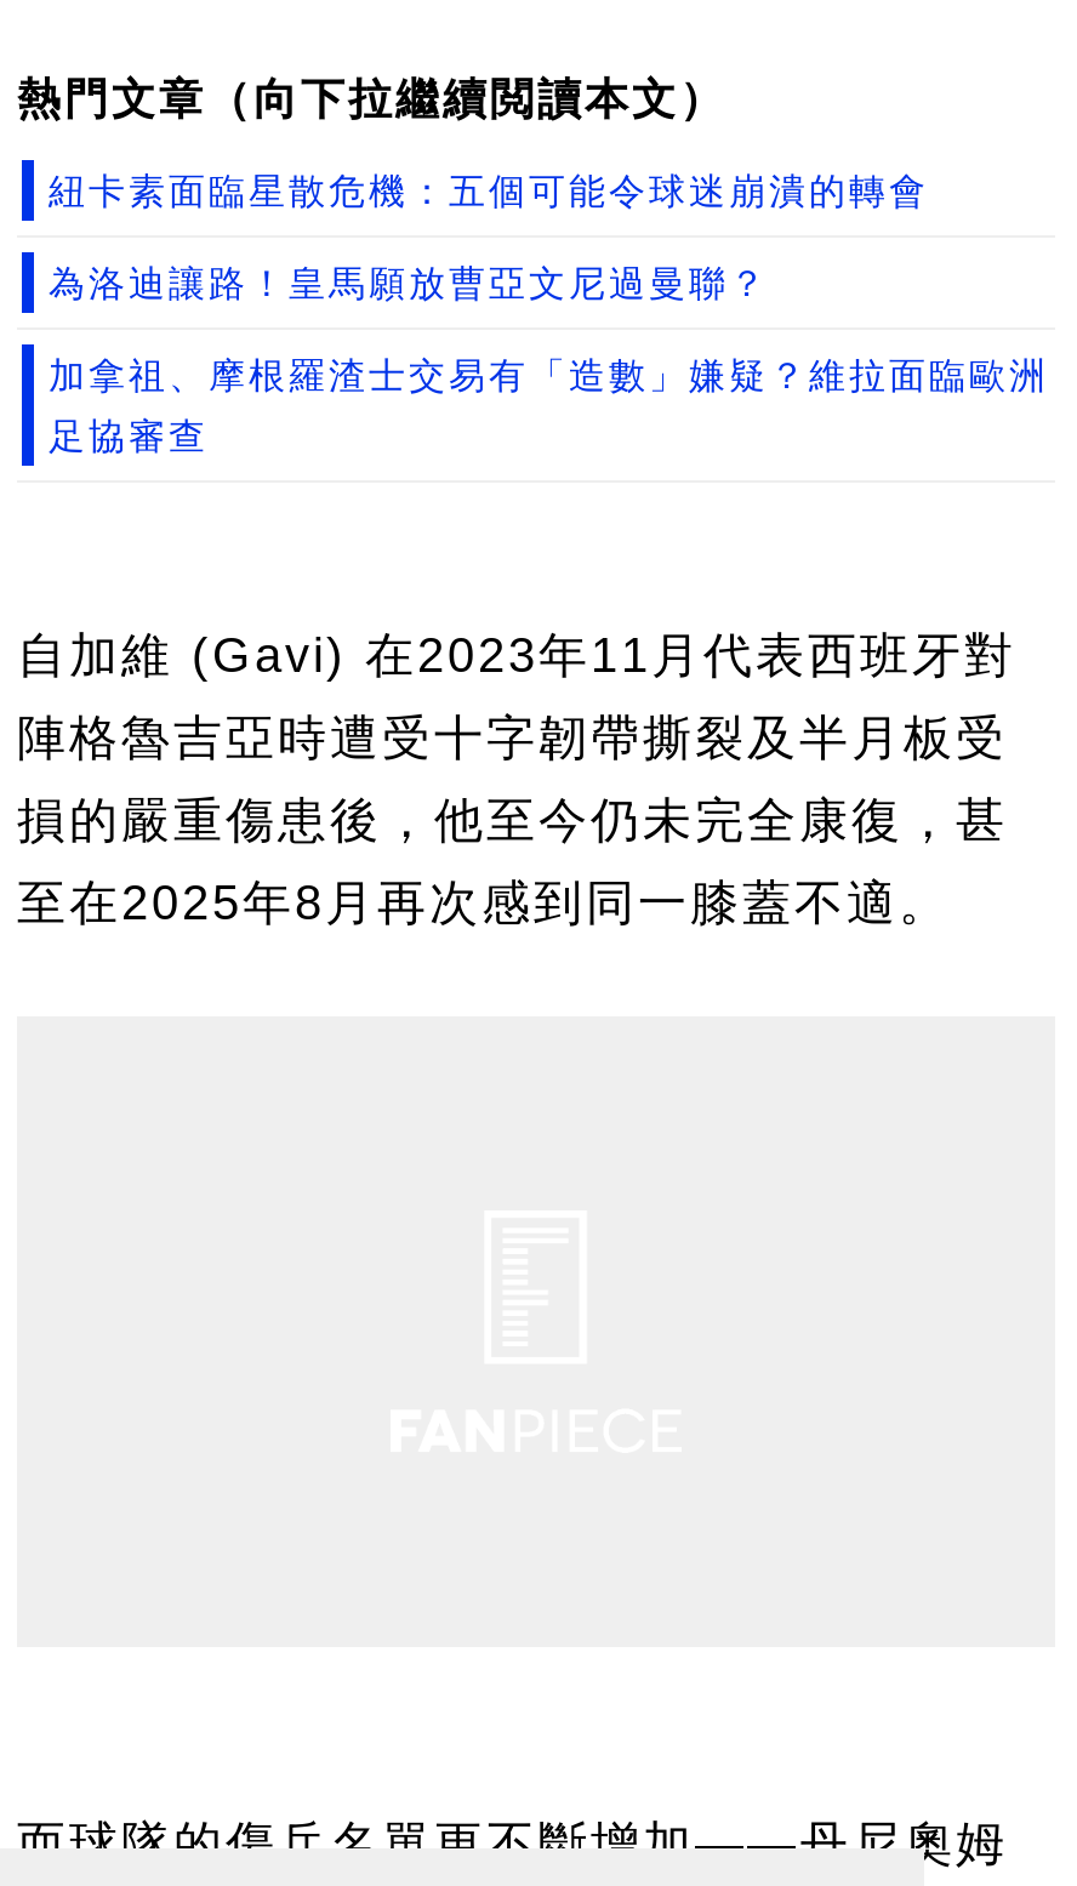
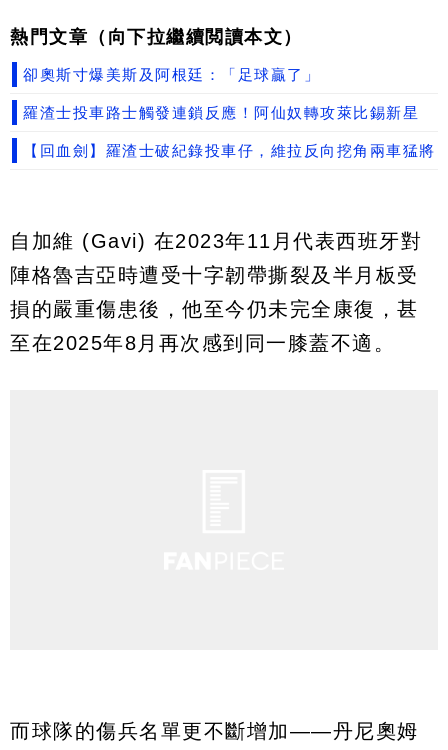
- 紐卡素面臨星散危機：五個可能令球迷崩潰的轉會
- 為洛迪讓路！皇馬願放曹亞文尼過曼聯？
- 加拿祖、摩根羅渣士交易有「造數」嫌疑？維拉面臨歐洲
- 足協審查
+ 卻奧斯寸爆美斯及阿根廷：「足球贏了」
+ 羅渣士投車路士觸發連鎖反應！阿仙奴轉攻萊比錫新星
+ 【回血劍】羅渣士破紀錄投車仔，維拉反向挖角兩車猛將
